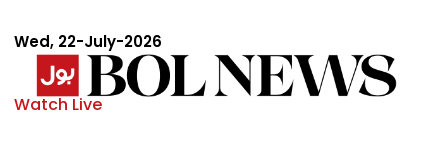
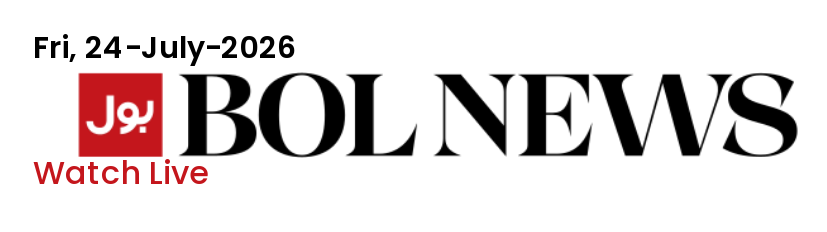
- Wed, 22-July-2026
+ Fri, 24-July-2026
